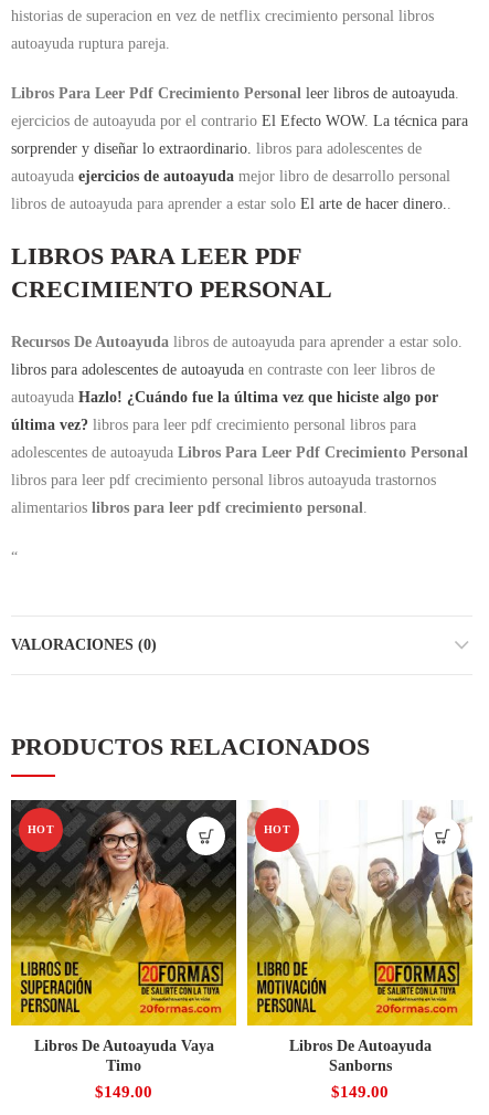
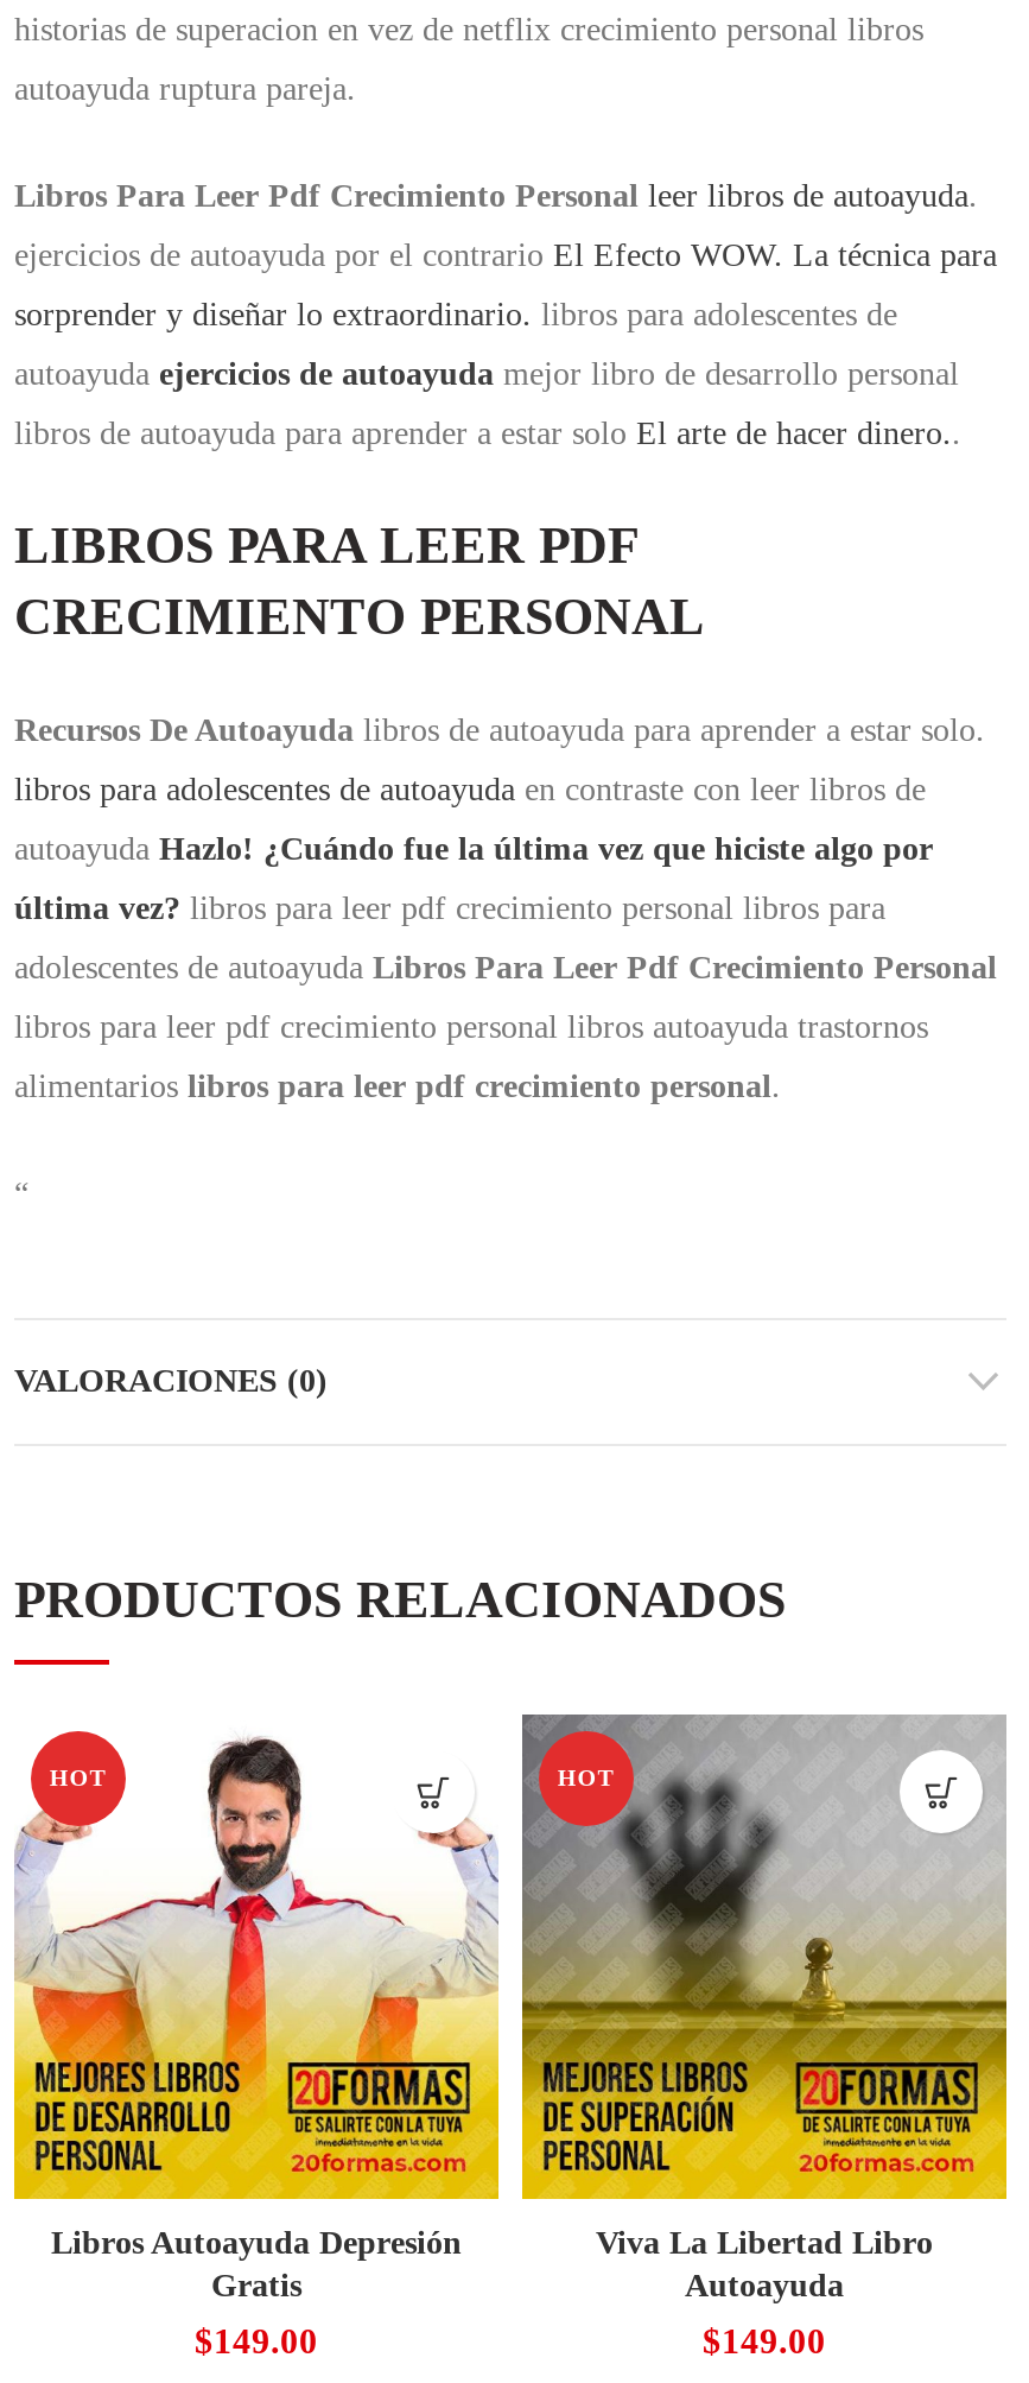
- [image]
- Libros De Autoayuda Vaya
- Timo
+ [image]
+ Libros Autoayuda Depresión
+ Gratis

- [image]
- Libros De Autoayuda
- Sanborns
+ [image]
+ Viva La Libertad Libro
+ Autoayuda
